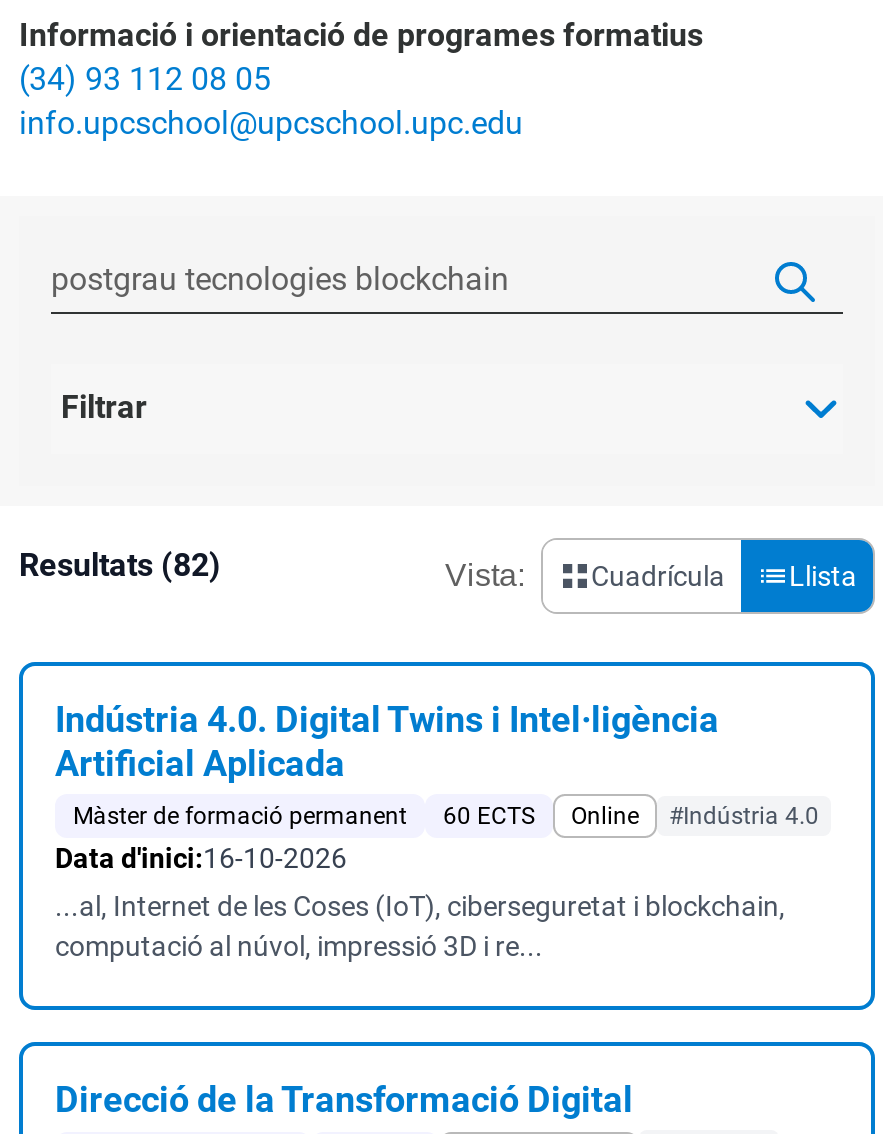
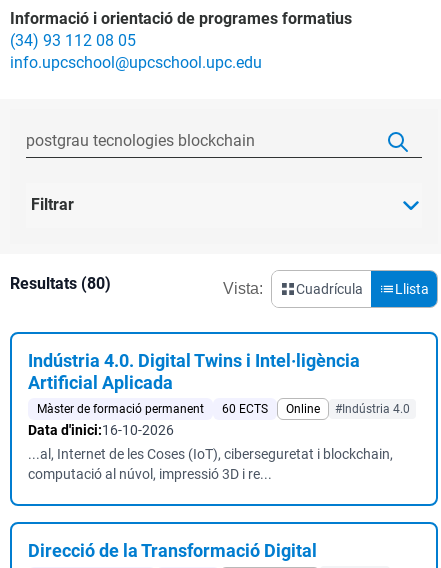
- Resultats (82)
+ Resultats (80)
